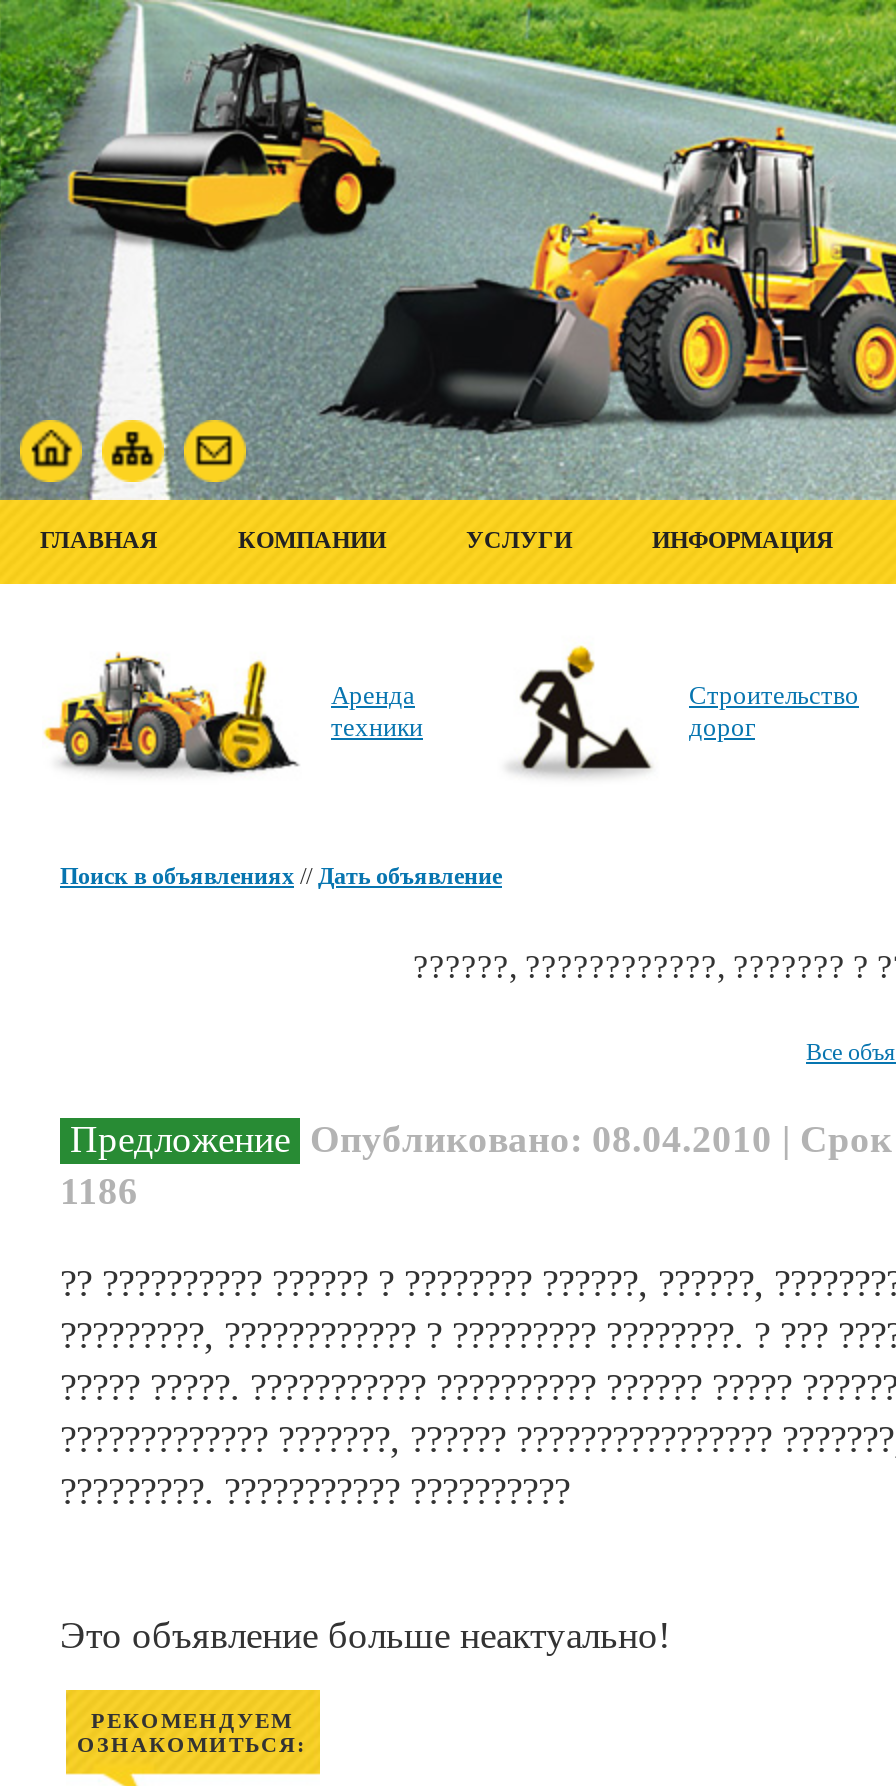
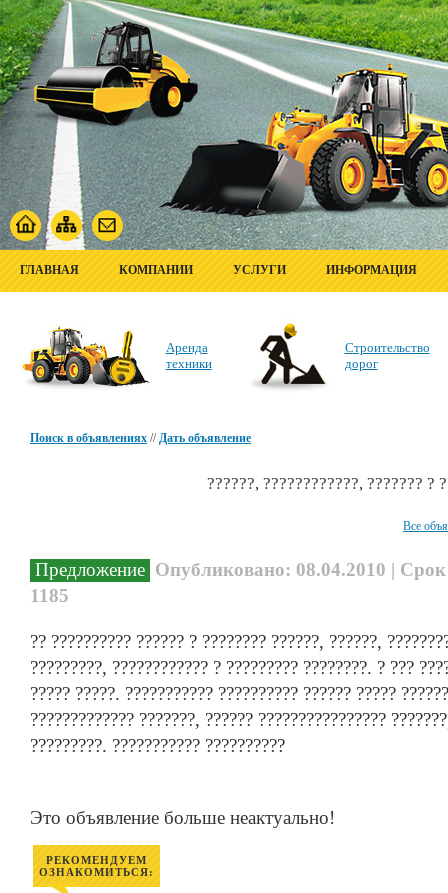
- 1186
+ 1185
